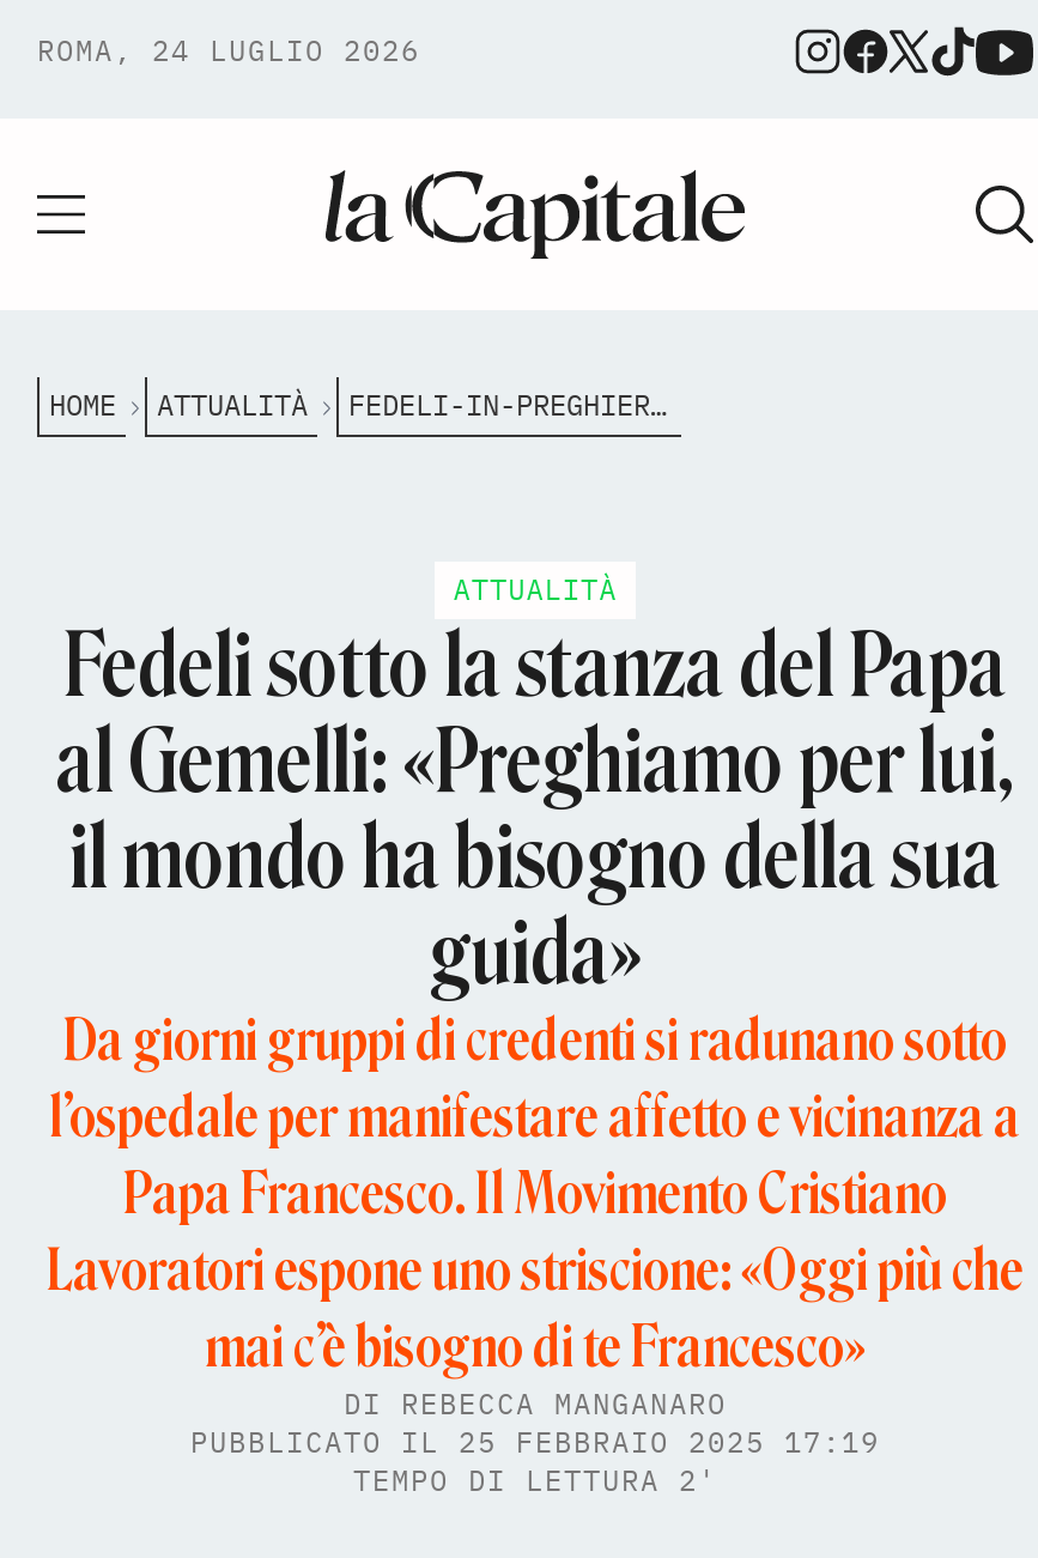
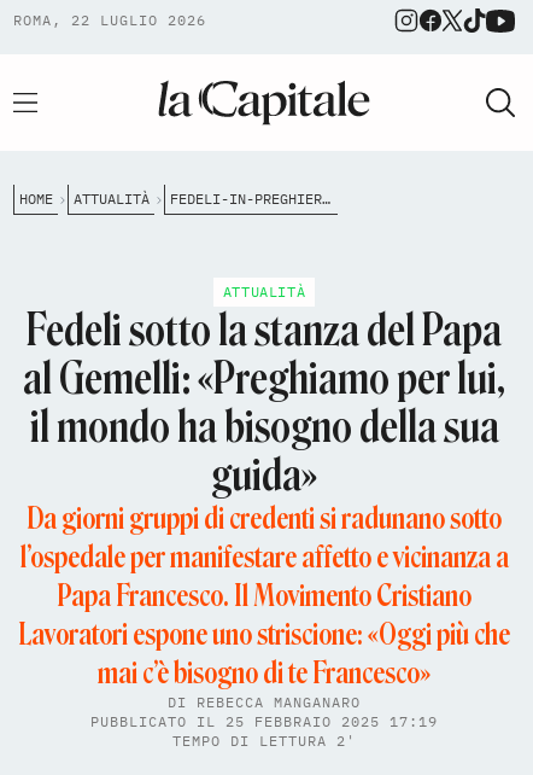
- ROMA, 24 LUGLIO 2026
+ ROMA, 22 LUGLIO 2026
